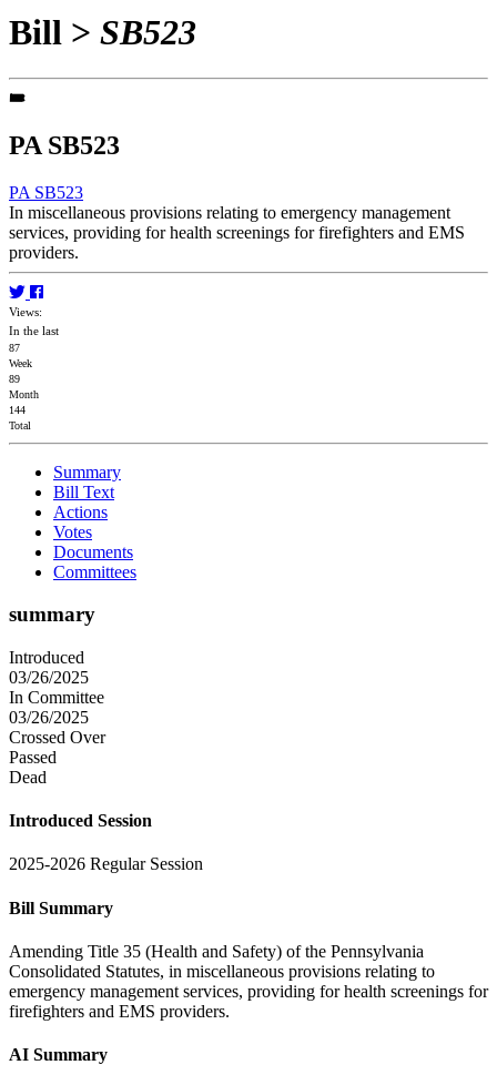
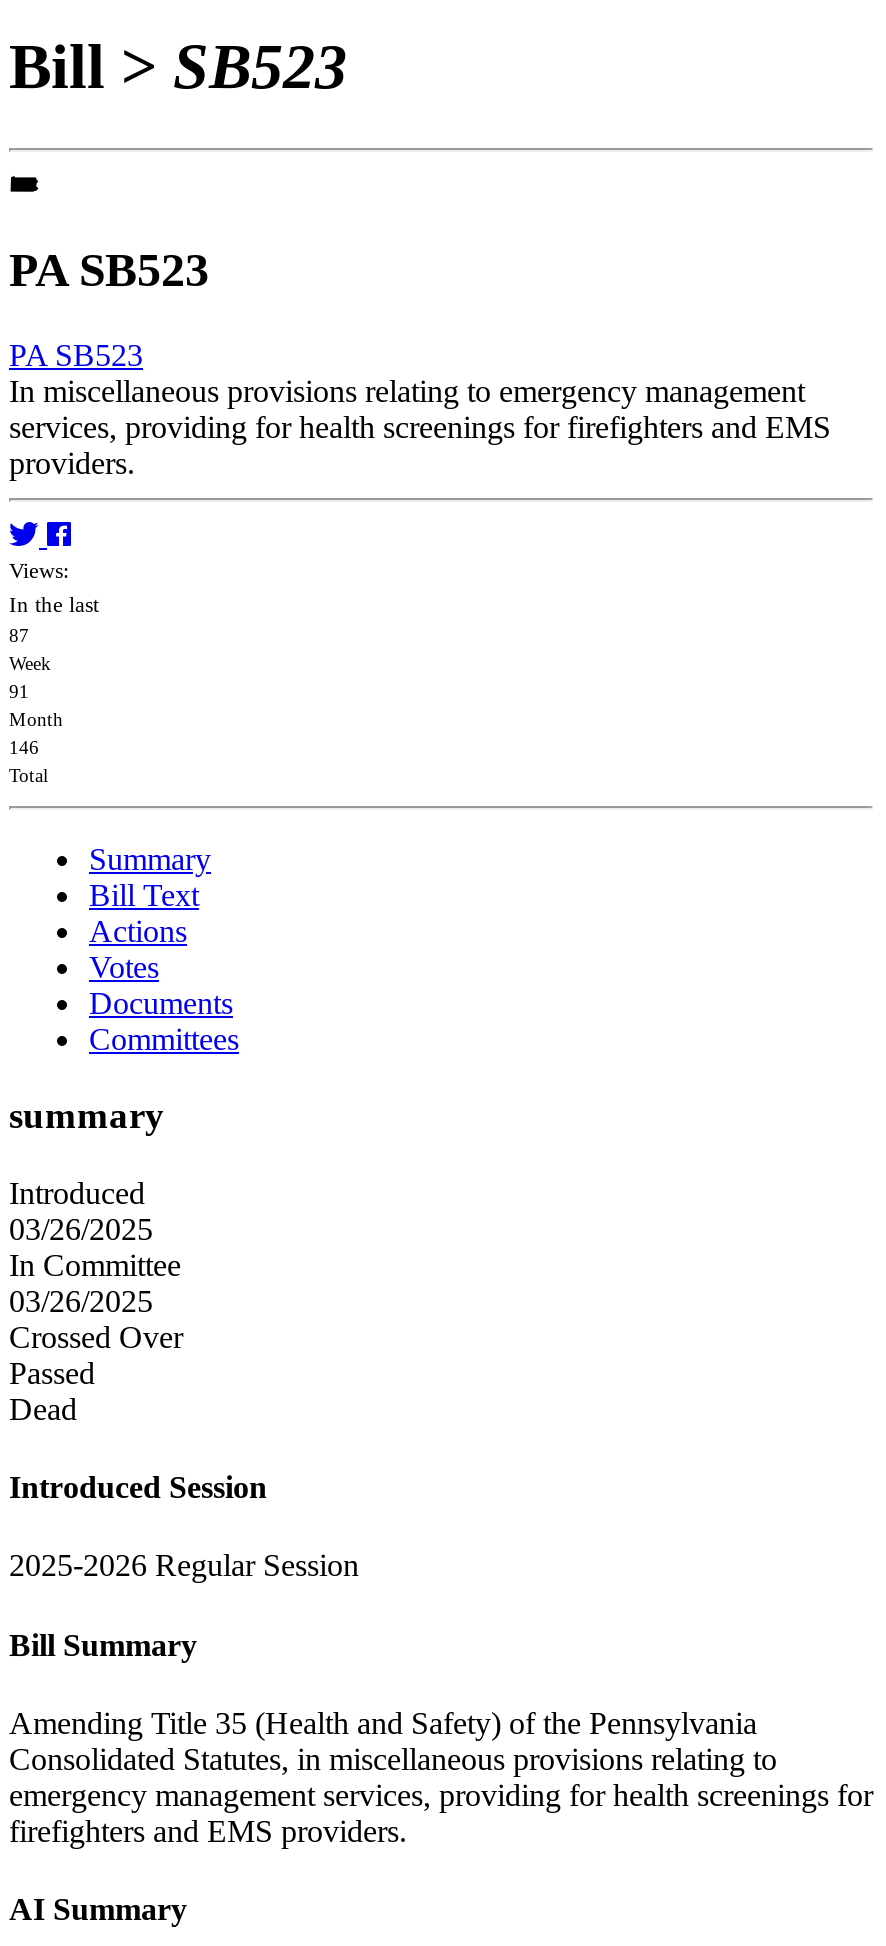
- 89
+ 91

- 144
+ 146
